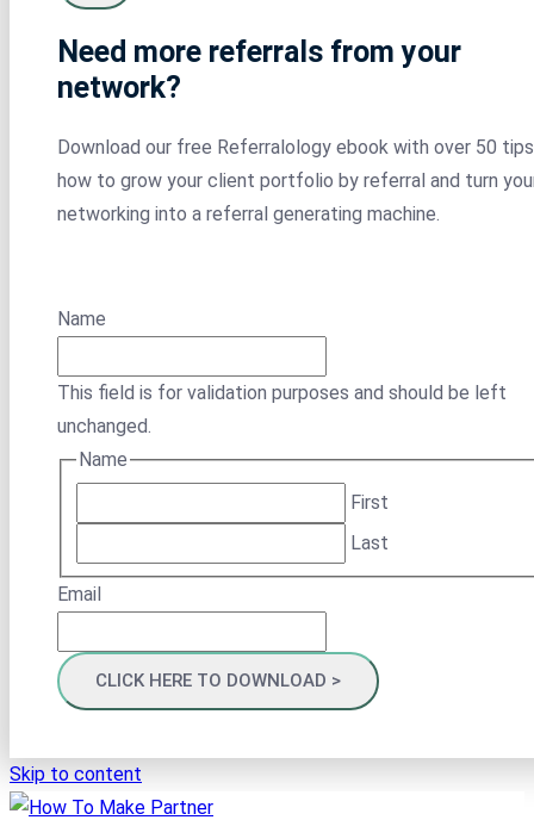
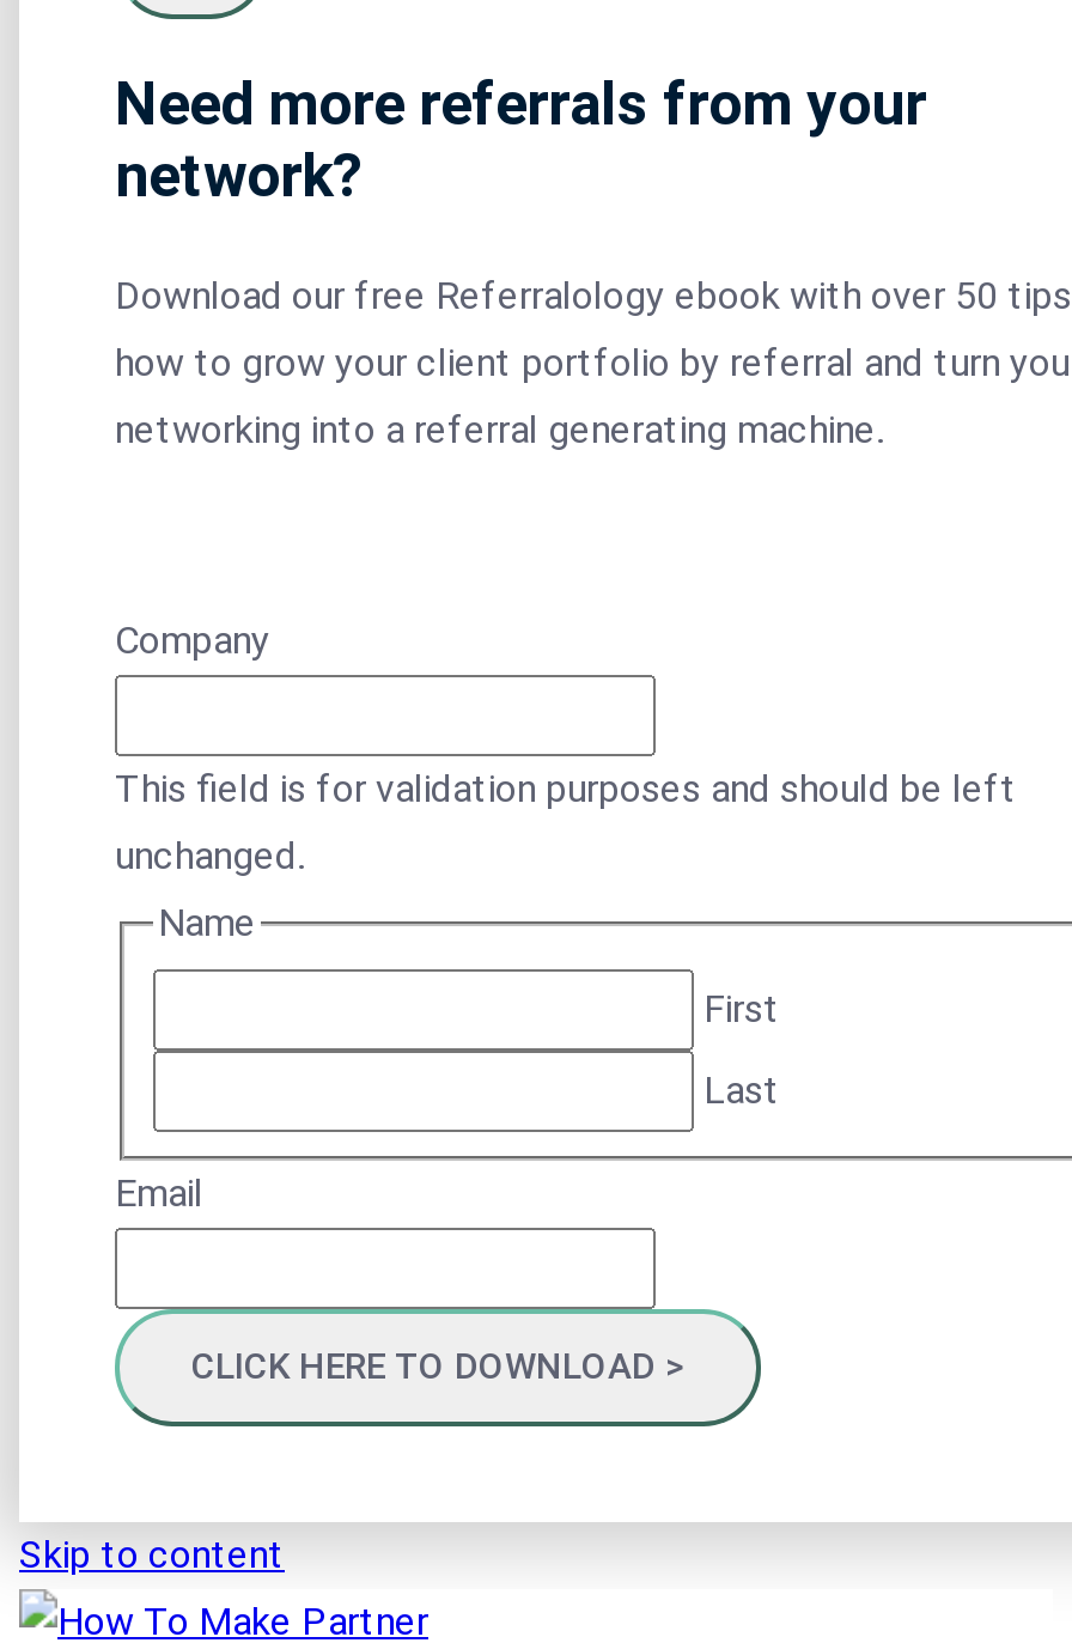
- Name
+ Company
